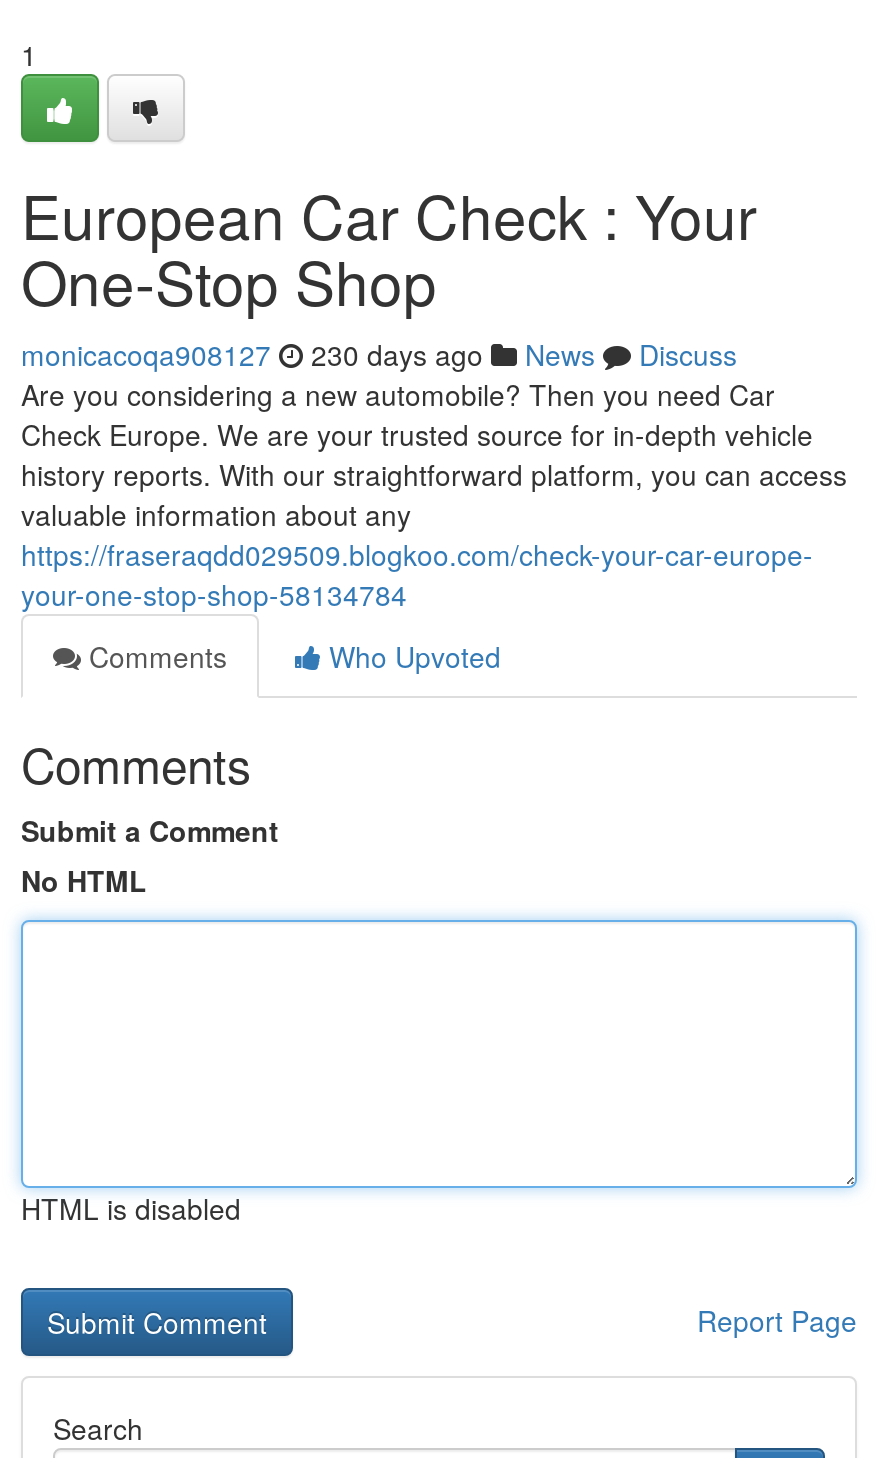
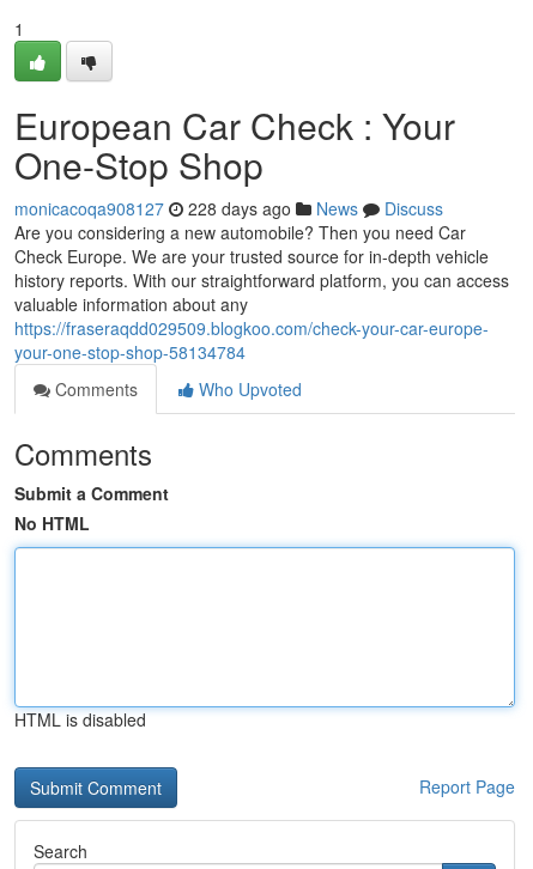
- monicacoqa908127 230 days ago News Discuss
+ monicacoqa908127 228 days ago News Discuss
